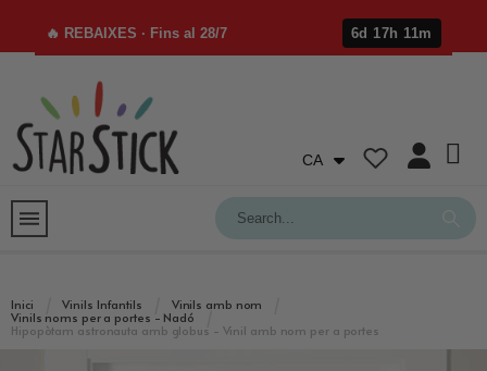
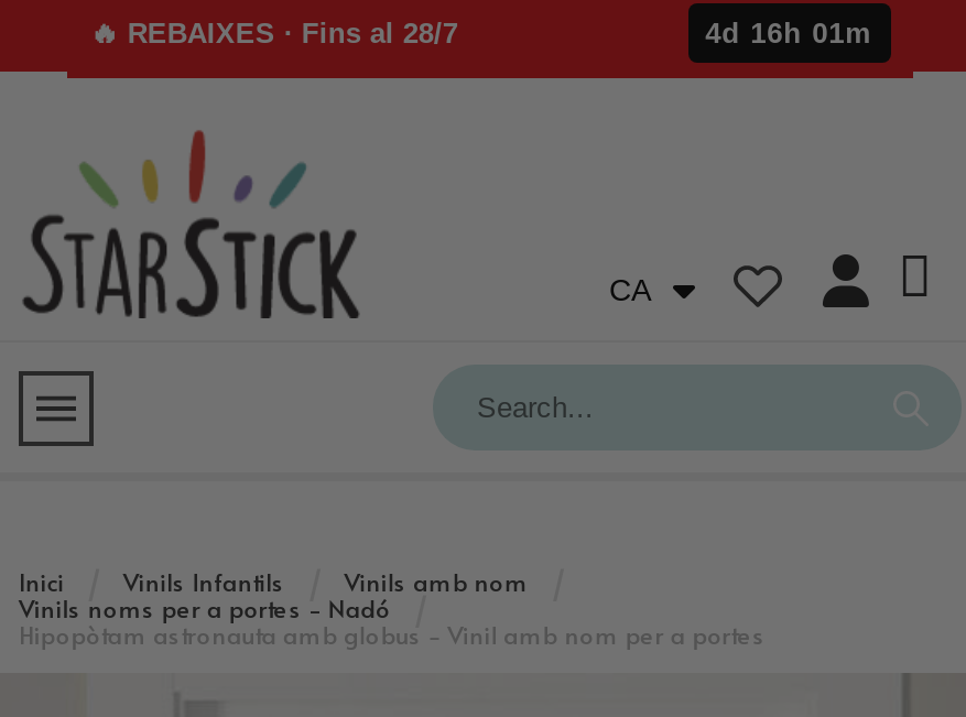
- 6d 17h 11m
+ 4d 16h 01m
